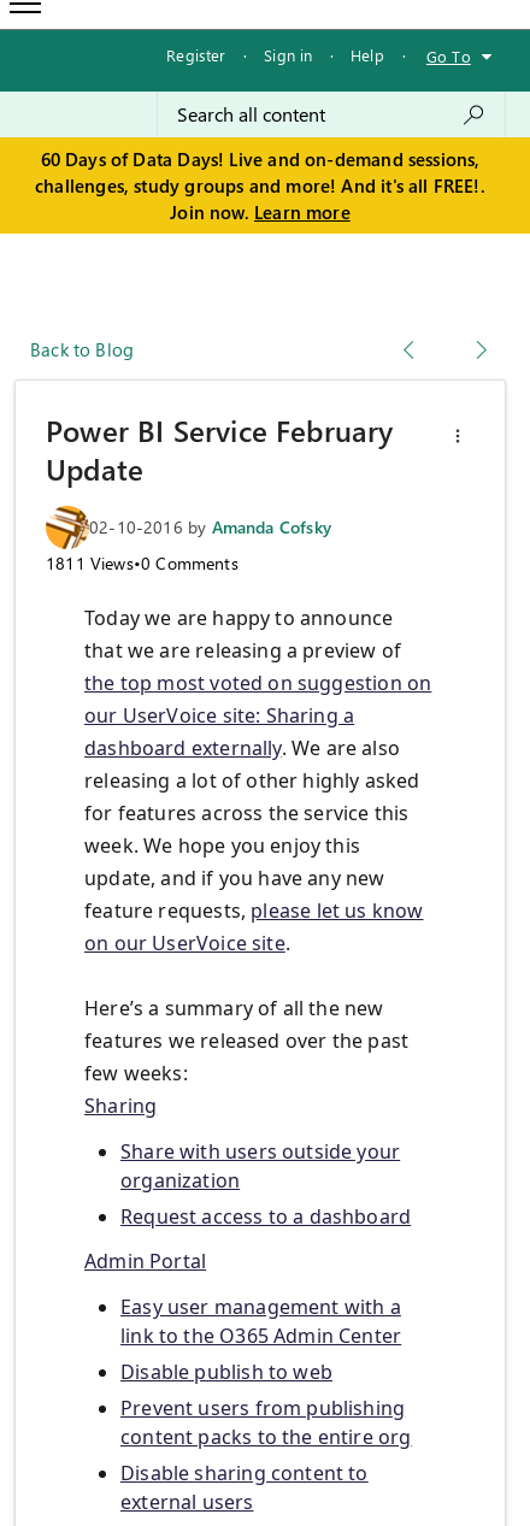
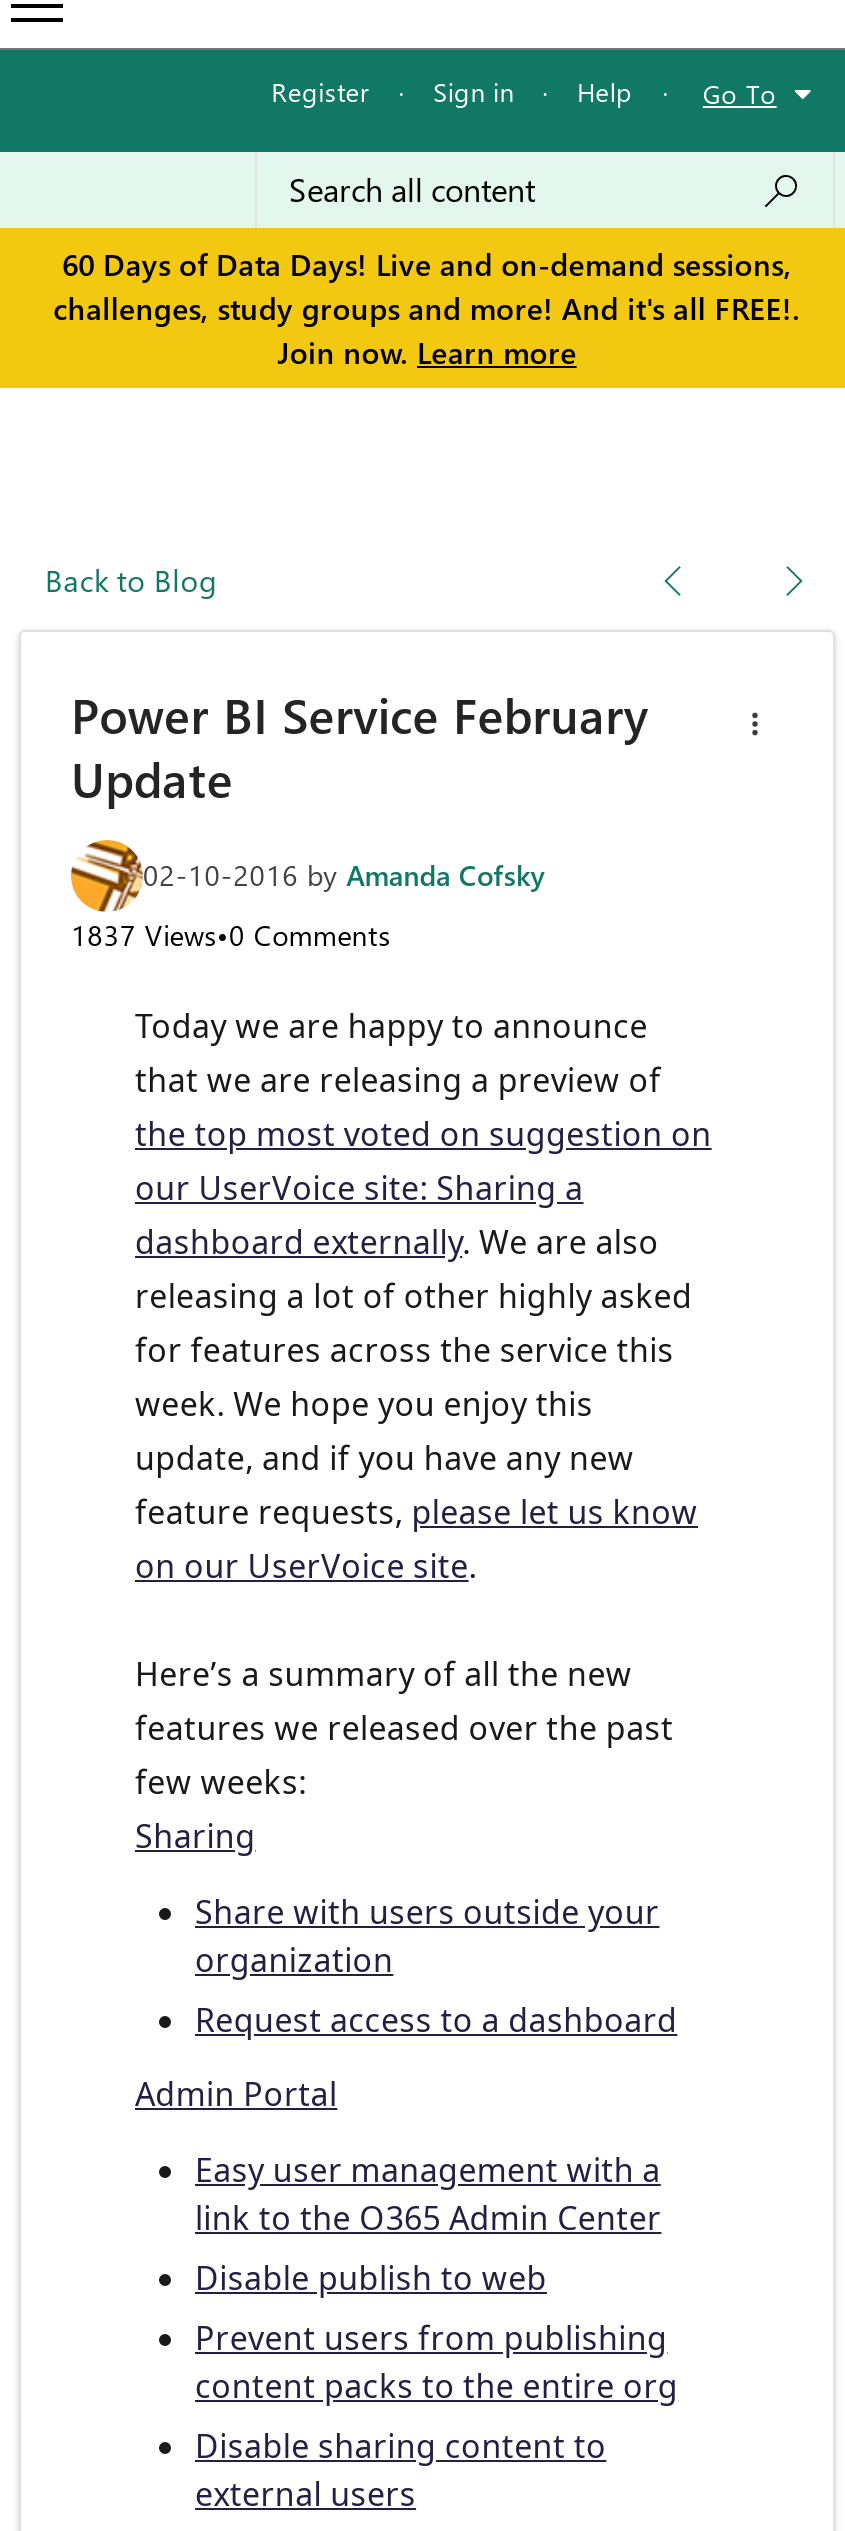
- 1811 Views•0 Comments
+ 1837 Views•0 Comments
